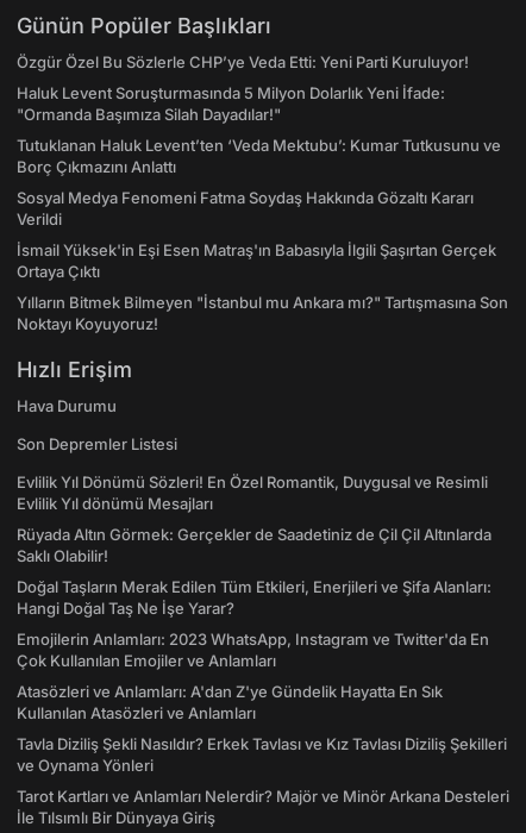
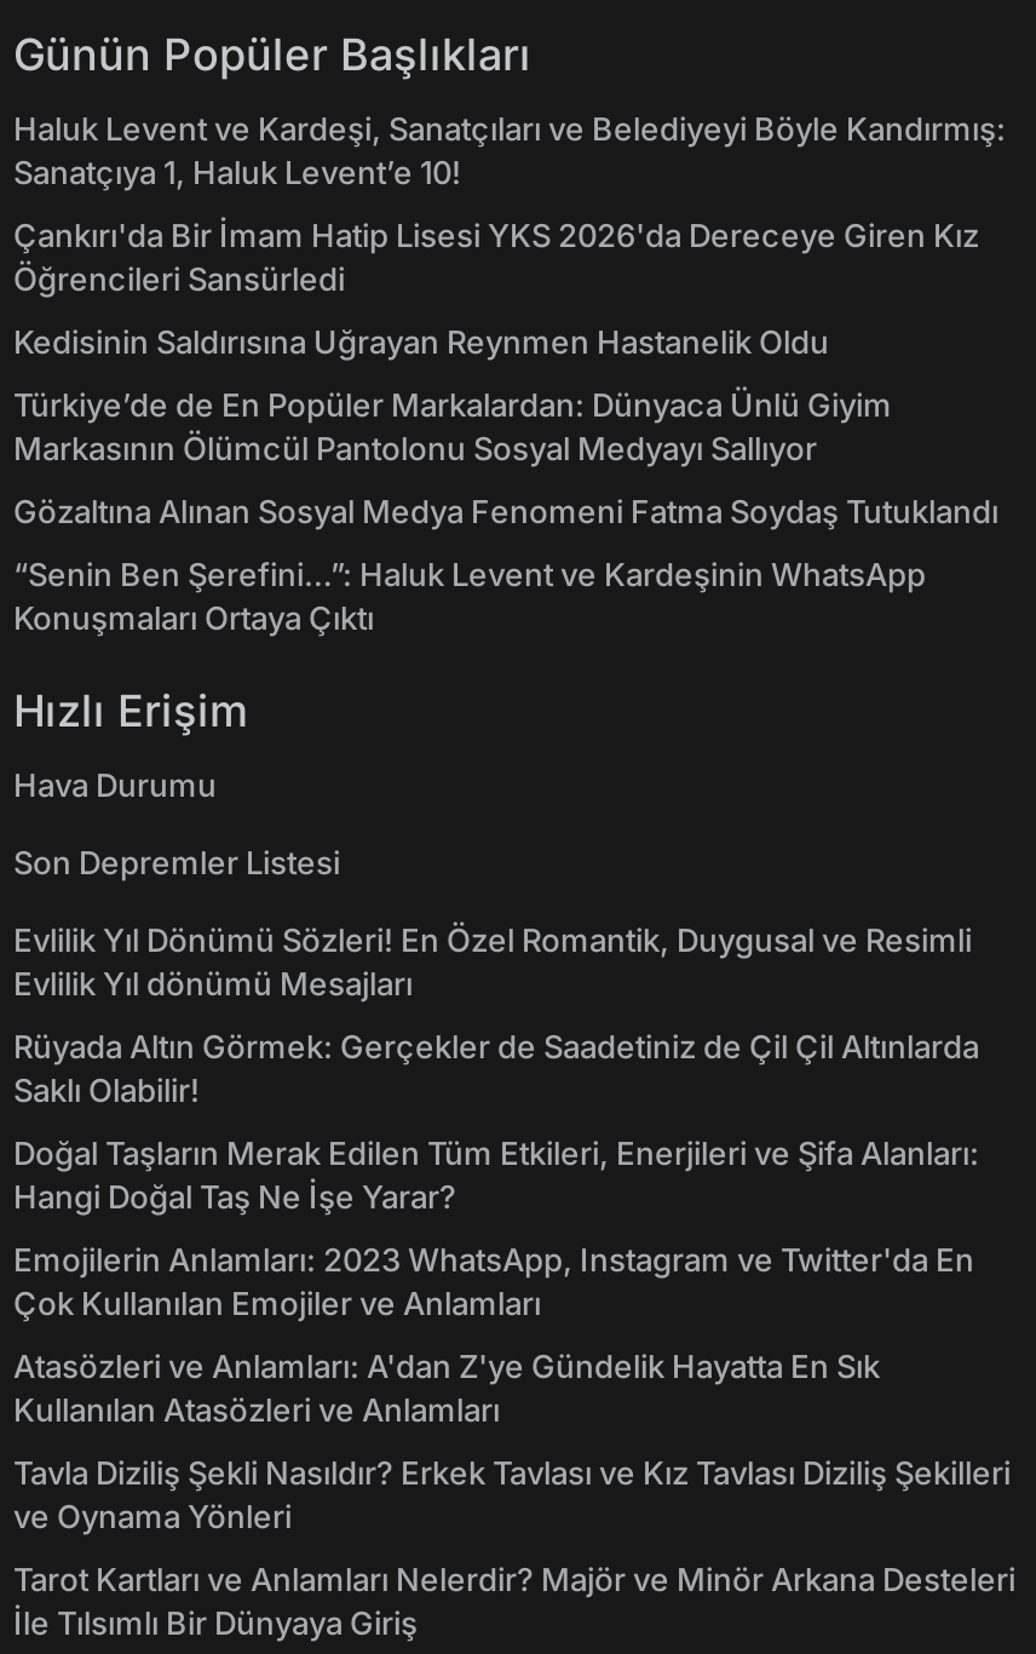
- Özgür Özel Bu Sözlerle CHP’ye Veda Etti: Yeni Parti Kuruluyor!
+ Haluk Levent ve Kardeşi, Sanatçıları ve Belediyeyi Böyle Kandırmış:
+ Sanatçıya 1, Haluk Levent’e 10!

- Haluk Levent Soruşturmasında 5 Milyon Dolarlık Yeni İfade:
- "Ormanda Başımıza Silah Dayadılar!"
+ Çankırı'da Bir İmam Hatip Lisesi YKS 2026'da Dereceye Giren Kız
+ Öğrencileri Sansürledi

- Tutuklanan Haluk Levent’ten ‘Veda Mektubu’: Kumar Tutkusunu ve
- Borç Çıkmazını Anlattı
+ Kedisinin Saldırısına Uğrayan Reynmen Hastanelik Oldu

- Sosyal Medya Fenomeni Fatma Soydaş Hakkında Gözaltı Kararı
- Verildi
+ Türkiye’de de En Popüler Markalardan: Dünyaca Ünlü Giyim
+ Markasının Ölümcül Pantolonu Sosyal Medyayı Sallıyor

- İsmail Yüksek'in Eşi Esen Matraş'ın Babasıyla İlgili Şaşırtan Gerçek
- Ortaya Çıktı
+ Gözaltına Alınan Sosyal Medya Fenomeni Fatma Soydaş Tutuklandı

- Yılların Bitmek Bilmeyen "İstanbul mu Ankara mı?" Tartışmasına Son
- Noktayı Koyuyoruz!
+ “Senin Ben Şerefini…”: Haluk Levent ve Kardeşinin WhatsApp
+ Konuşmaları Ortaya Çıktı
